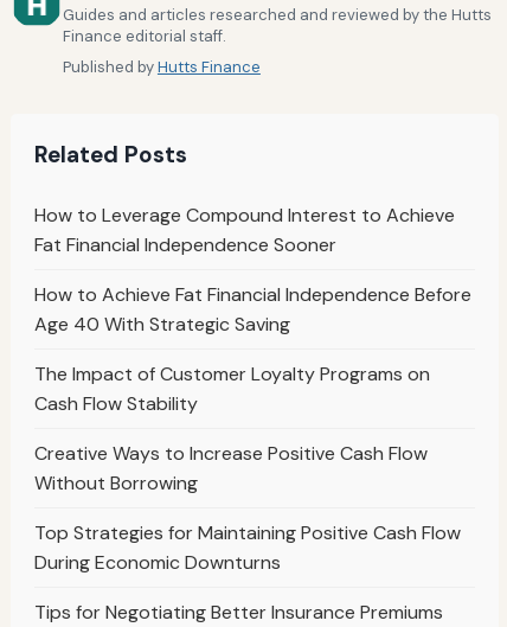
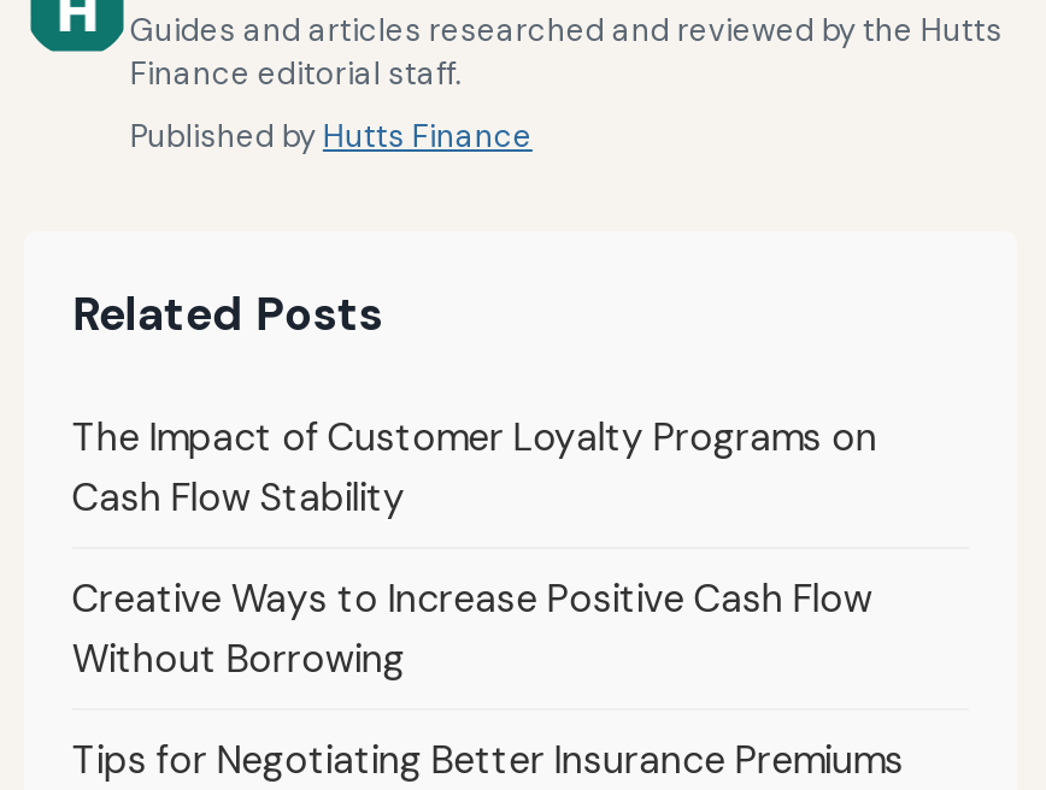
- How to Leverage Compound Interest to Achieve
- Fat Financial Independence Sooner
- How to Achieve Fat Financial Independence Before
- Age 40 With Strategic Saving

- Top Strategies for Maintaining Positive Cash Flow
- During Economic Downturns
